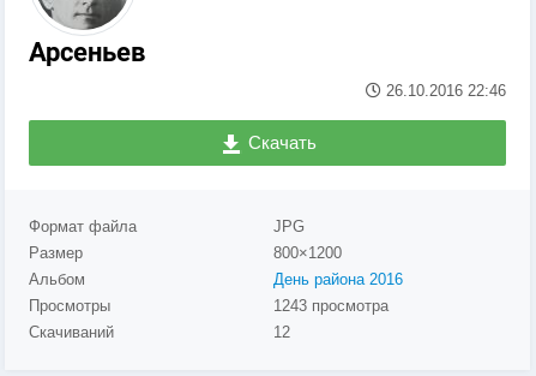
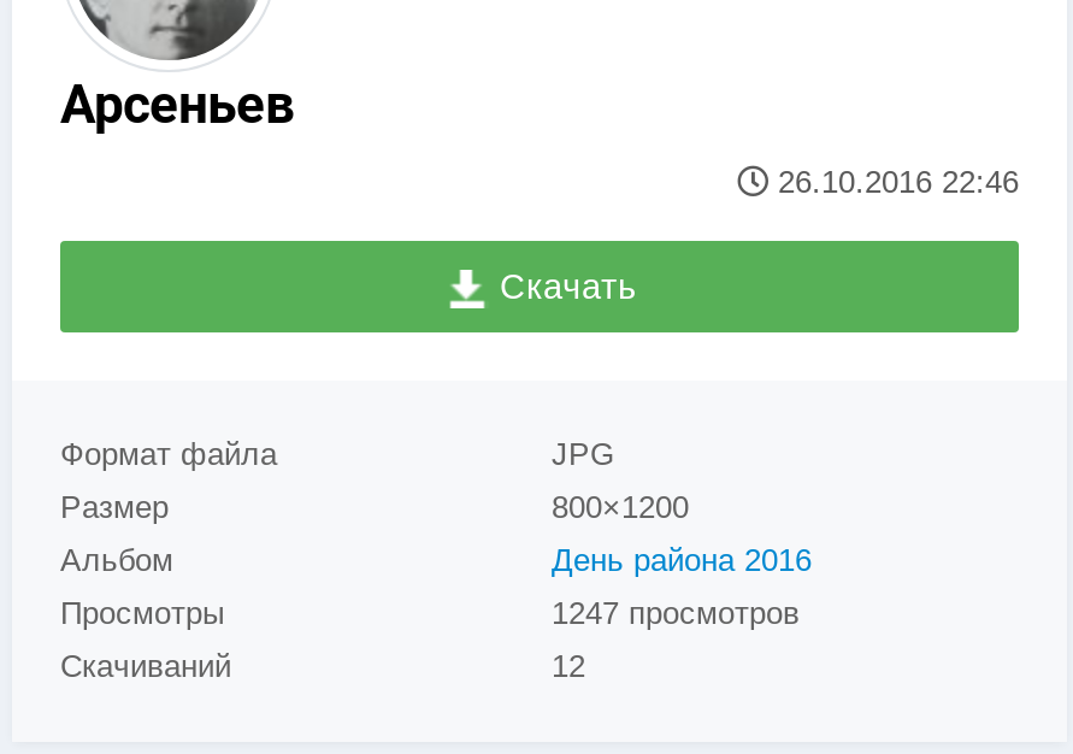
- 1243 просмотра
+ 1247 просмотров
